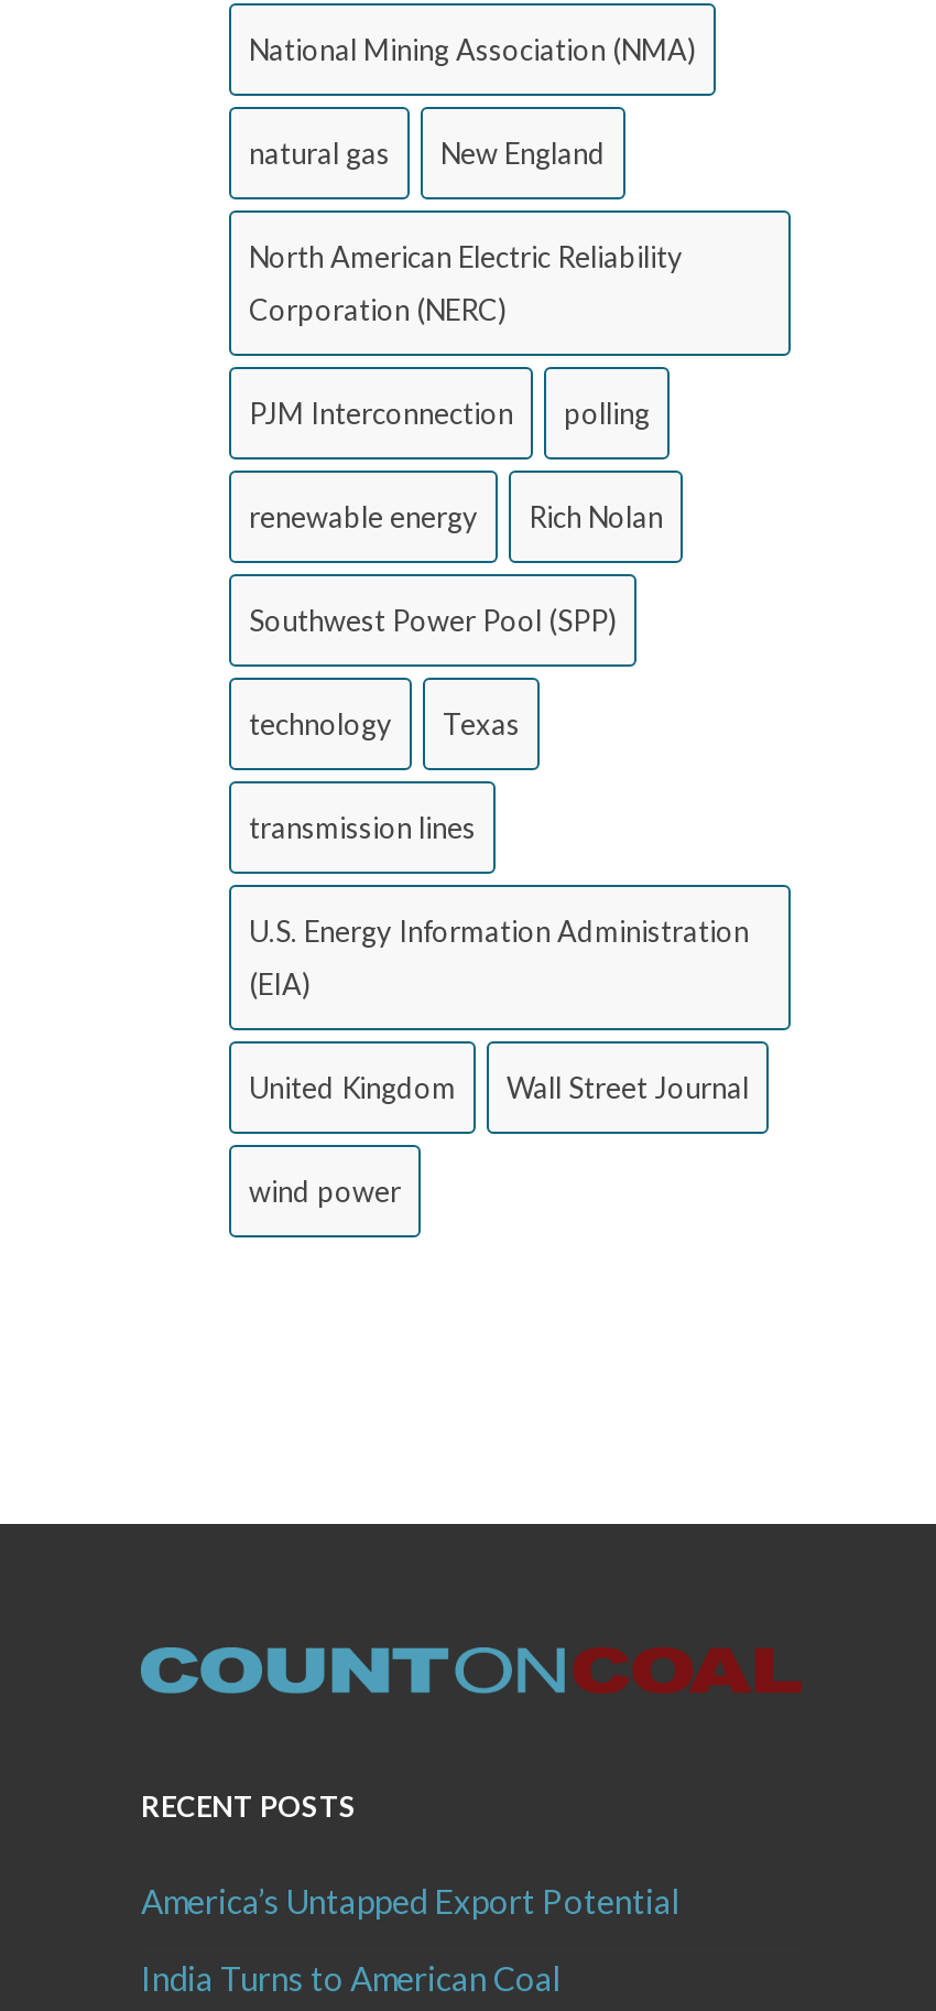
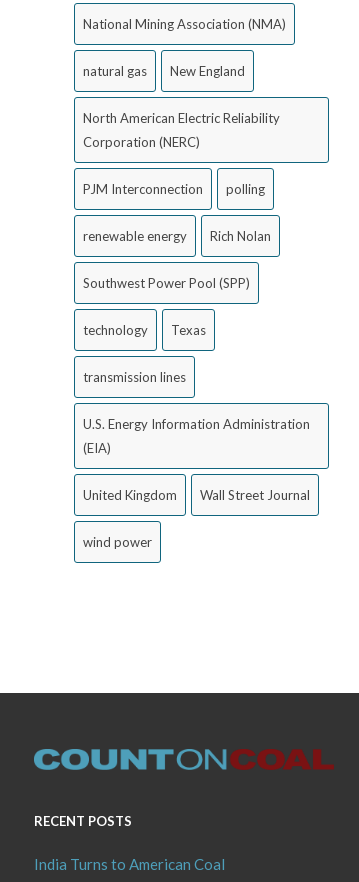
- America’s Untapped Export Potential
